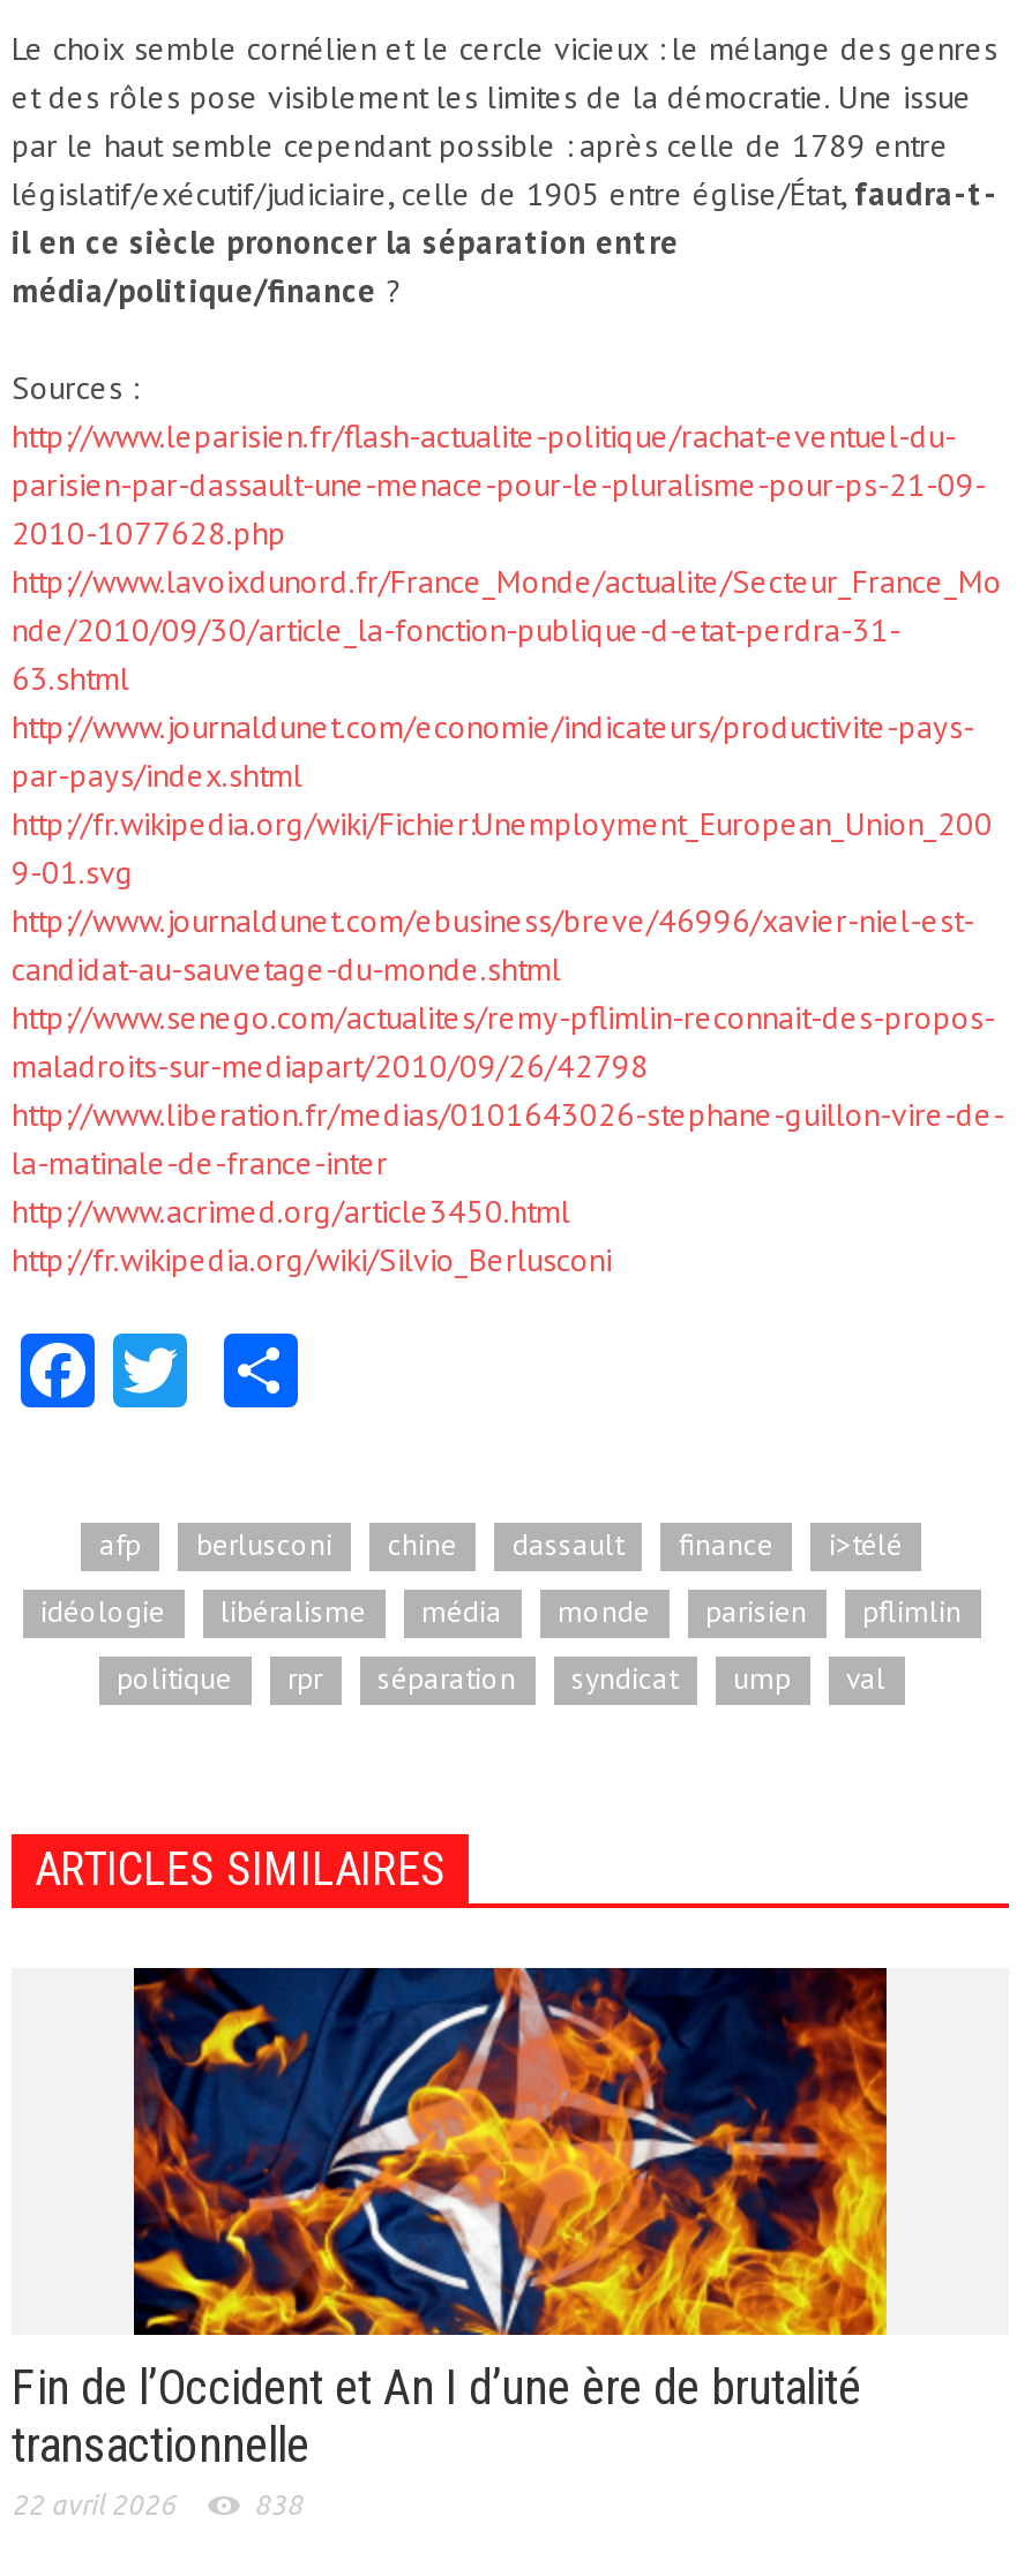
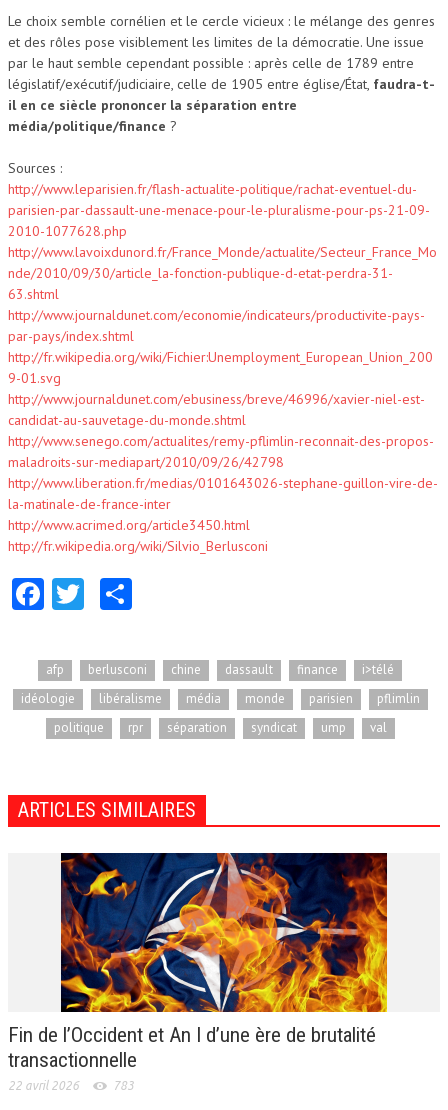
- 838
+ 783
